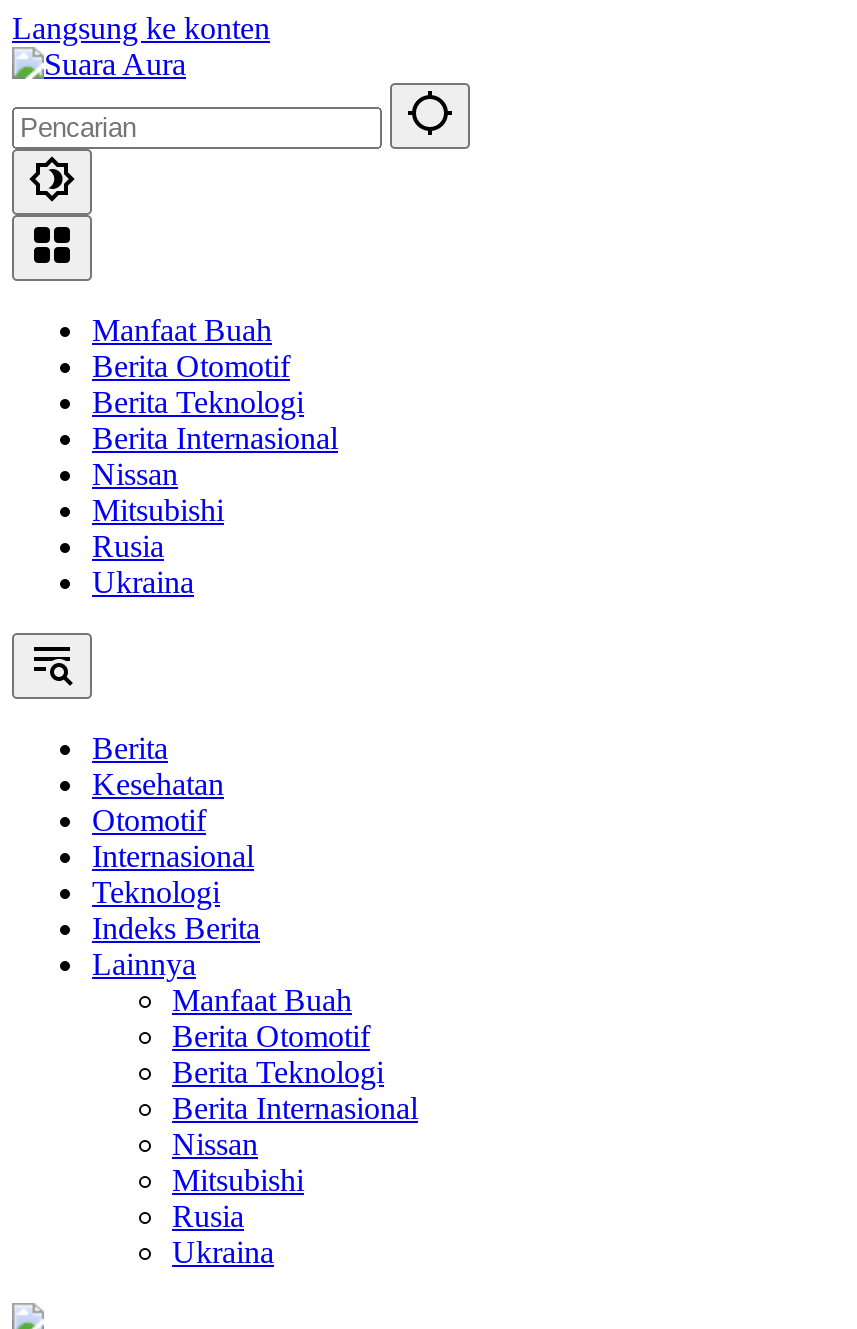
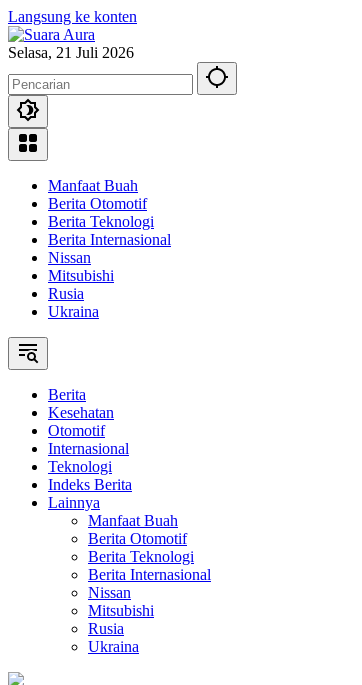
+ Selasa, 21 Juli 2026
